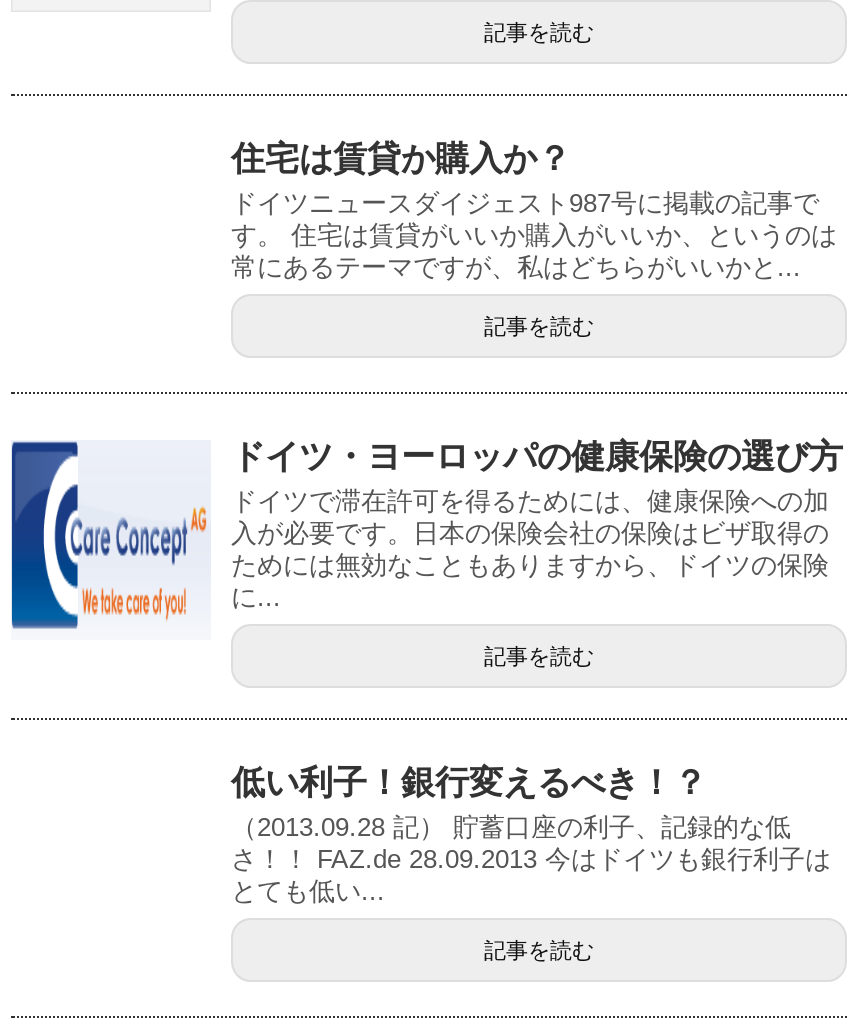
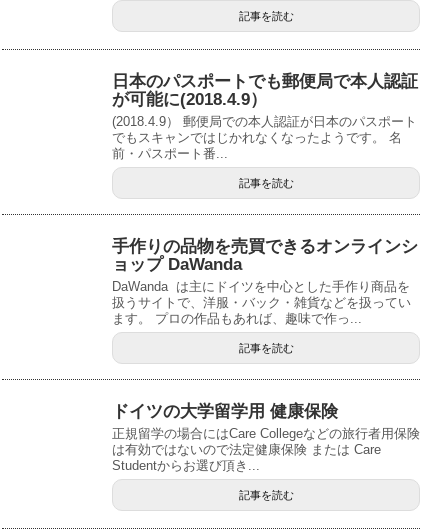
- 住宅は賃貸か購入か？
- ドイツニュースダイジェスト987号に掲載の記事で
- す。 住宅は賃貸がいいか購入がいいか、というのは
- 常にあるテーマですが、私はどちらがいいかと...
+ 日本のパスポートでも郵便局で本人認証
+ が可能に(2018.4.9）
+ (2018.4.9） 郵便局での本人認証が日本のパスポート
+ でもスキャンではじかれなくなったようです。 名
+ 前・パスポート番...

- [image]

- ドイツ・ヨーロッパの健康保険の選び方
- ドイツで滞在許可を得るためには、健康保険への加
- 入が必要です。日本の保険会社の保険はビザ取得の
- ためには無効なこともありますから、ドイツの保険
- に...
+ 手作りの品物を売買できるオンラインシ
+ ョップ DaWanda
+ DaWanda は主にドイツを中心とした手作り商品を
+ 扱うサイトで、洋服・バック・雑貨などを扱ってい
+ ます。 プロの作品もあれば、趣味で作っ...

- 低い利子！銀行変えるべき！？
- （2013.09.28 記） 貯蓄口座の利子、記録的な低
- さ！！ FAZ.de 28.09.2013 今はドイツも銀行利子は
- とても低い...
+ ドイツの大学留学用 健康保険
+ 正規留学の場合にはCare Collegeなどの旅行者用保険
+ は有効ではないので法定健康保険 または Care
+ Studentからお選び頂き...
